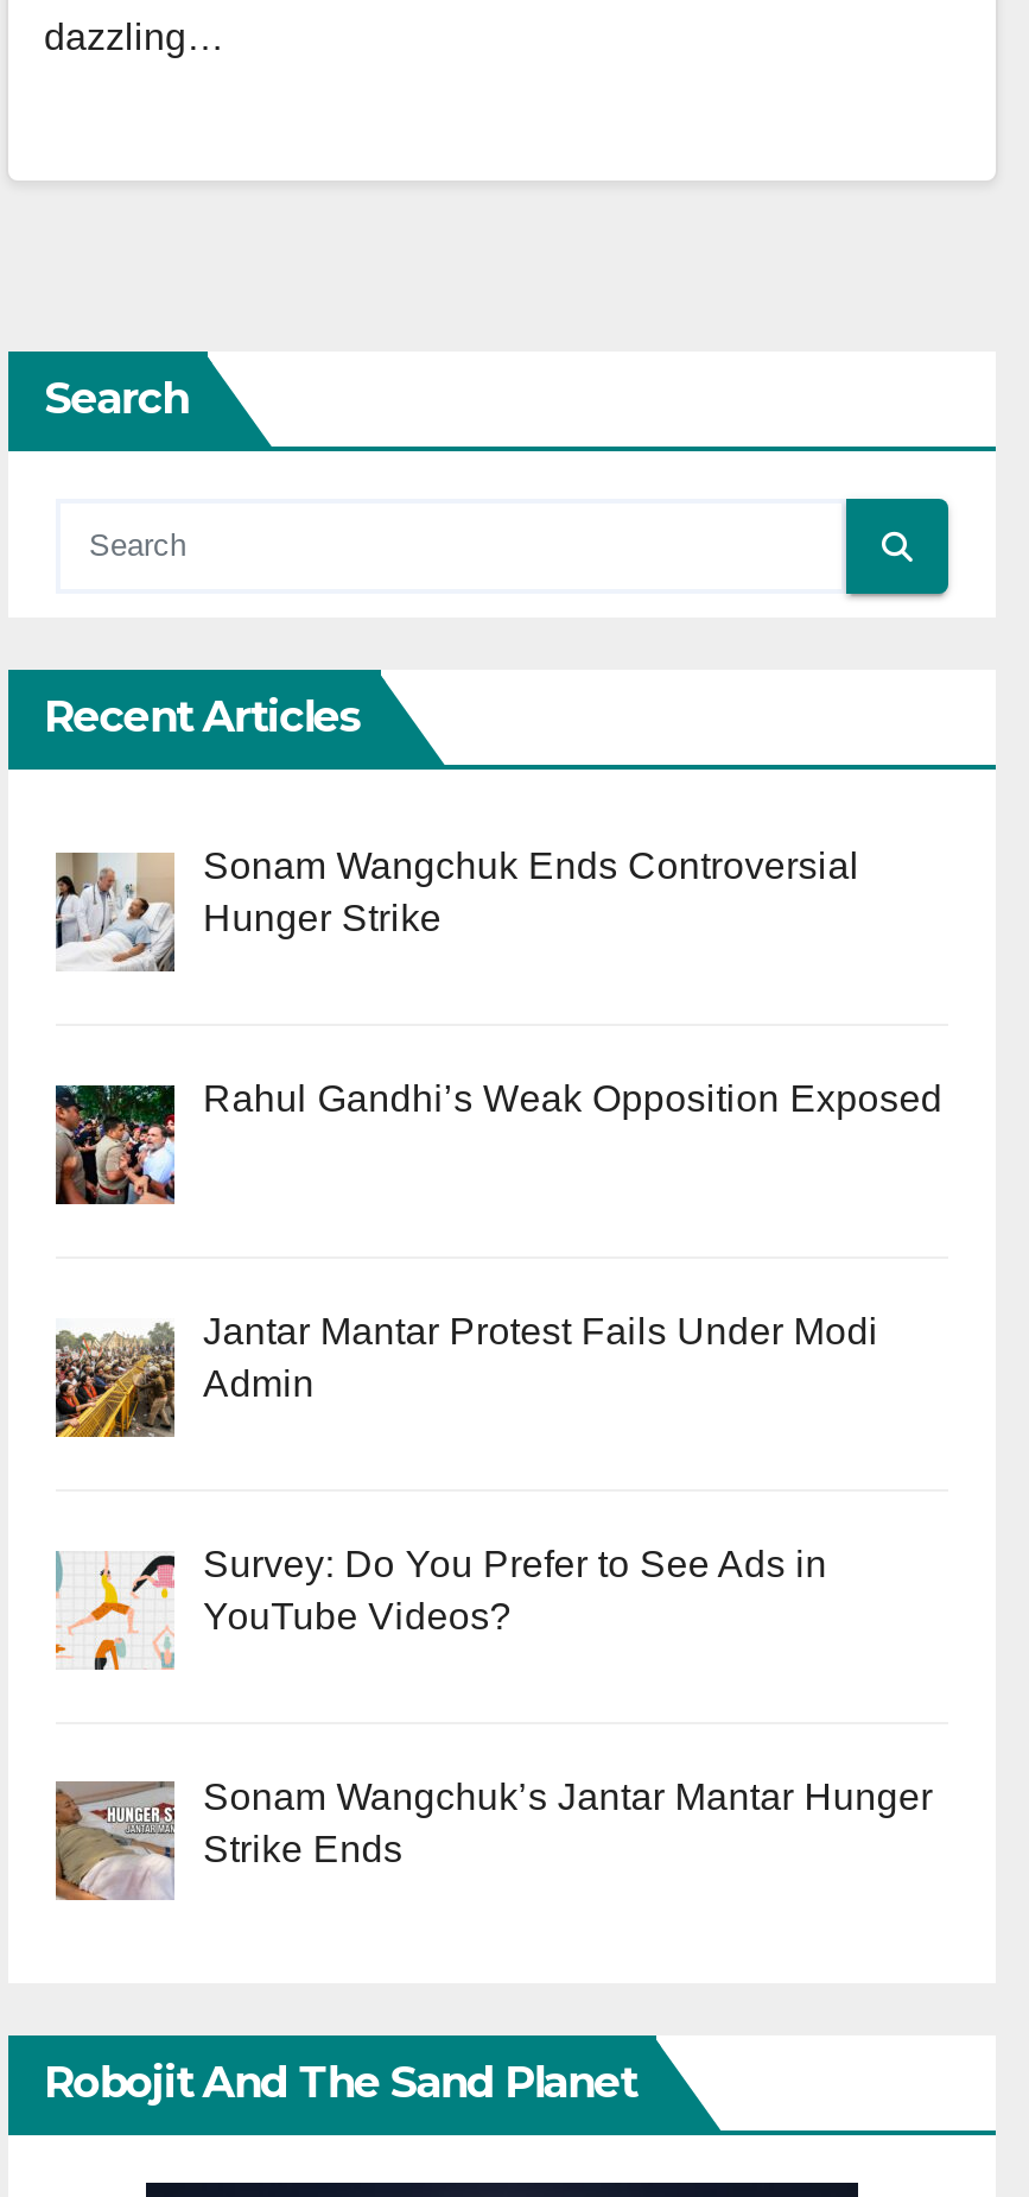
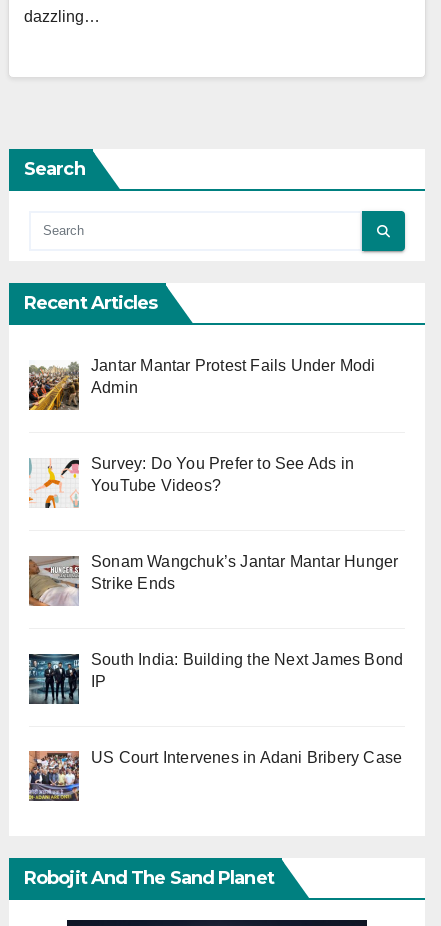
- [image]
- Sonam Wangchuk Ends Controversial
- Hunger Strike

- [image]
- Rahul Gandhi’s Weak Opposition Exposed

moved up: [image] | Jantar Mantar Protest Fails Under Modi | Admin | Survey: Do You Prefer to See Ads in | YouTube Videos? | Sonam Wangchuk’s Jantar Mantar Hunger | Strike Ends

+ [image]
+ South India: Building the Next James Bond
+ IP

+ [image]
+ US Court Intervenes in Adani Bribery Case
